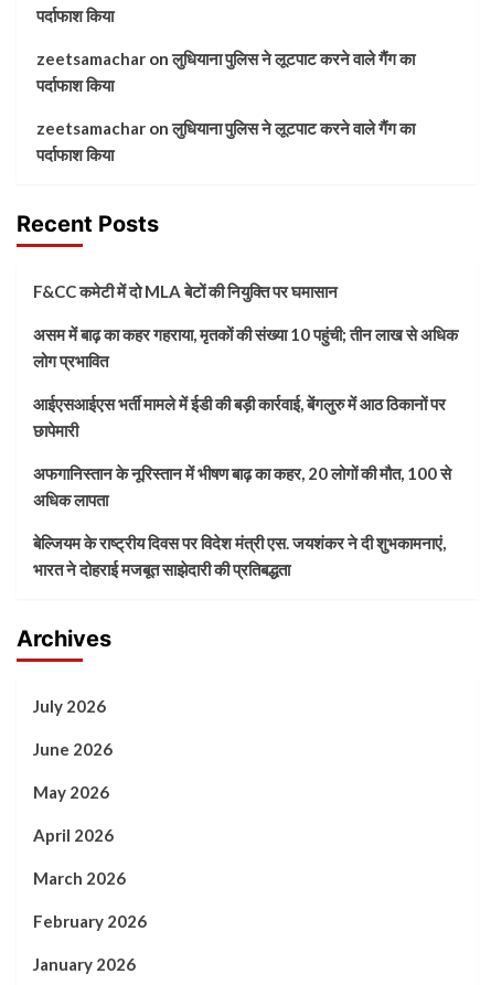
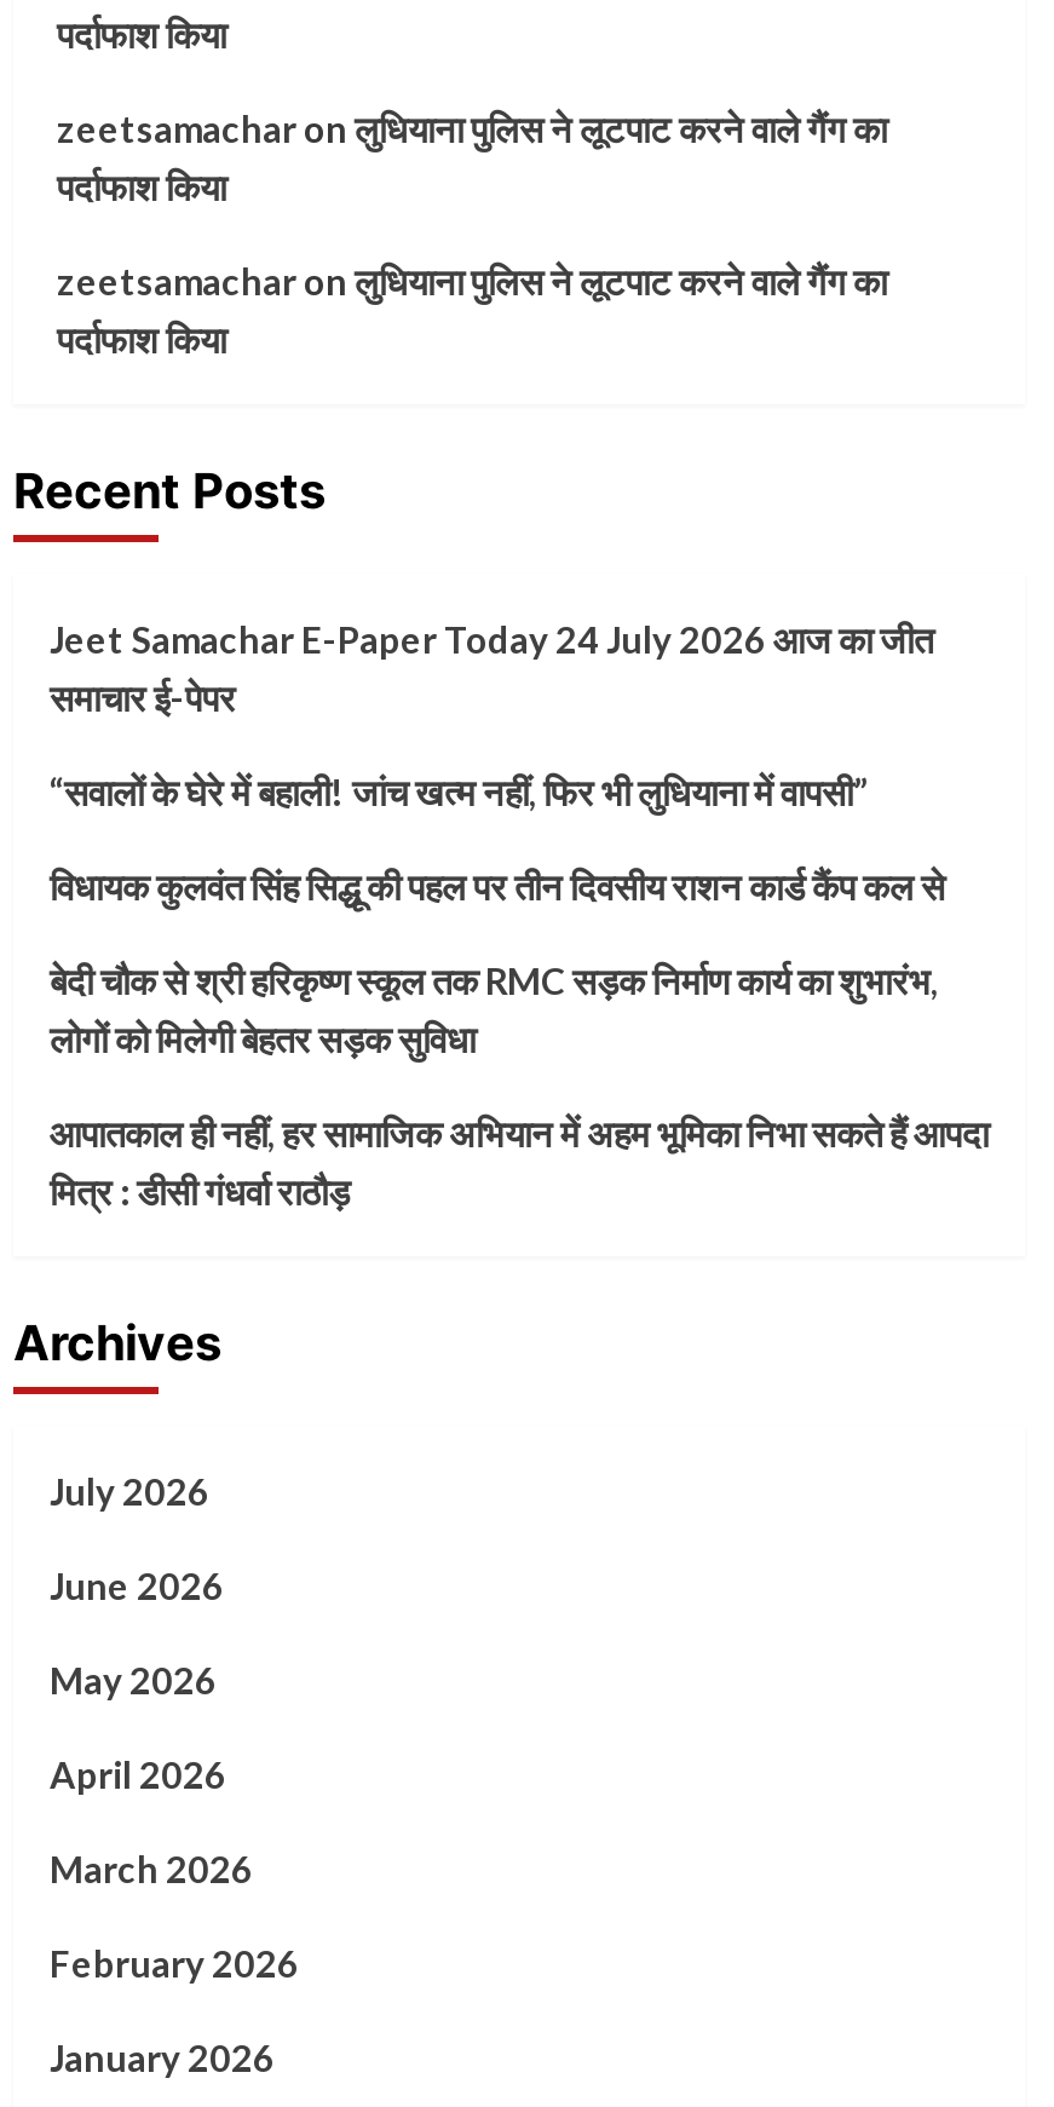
- F&CC कमेटी में दो MLA बेटों की नियुक्ति पर घमासान
+ Jeet Samachar E-Paper Today 24 July 2026 आज का जीत
+ समाचार ई-पेपर

- असम में बाढ़ का कहर गहराया, मृतकों की संख्या 10 पहुंची; तीन लाख से अधिक
- लोग प्रभावित
+ “सवालों के घेरे में बहाली! जांच खत्म नहीं, फिर भी लुधियाना में वापसी”

- आईएसआईएस भर्ती मामले में ईडी की बड़ी कार्रवाई, बेंगलुरु में आठ ठिकानों पर
- छापेमारी
+ विधायक कुलवंत सिंह सिद्धू की पहल पर तीन दिवसीय राशन कार्ड कैंप कल से

- अफगानिस्तान के नूरिस्तान में भीषण बाढ़ का कहर, 20 लोगों की मौत, 100 से
- अधिक लापता
+ बेदी चौक से श्री हरिकृष्ण स्कूल तक RMC सड़क निर्माण कार्य का शुभारंभ,
+ लोगों को मिलेगी बेहतर सड़क सुविधा

- बेल्जियम के राष्ट्रीय दिवस पर विदेश मंत्री एस. जयशंकर ने दी शुभकामनाएं,
- भारत ने दोहराई मजबूत साझेदारी की प्रतिबद्धता
+ आपातकाल ही नहीं, हर सामाजिक अभियान में अहम भूमिका निभा सकते हैं आपदा
+ मित्र : डीसी गंधर्वा राठौड़
